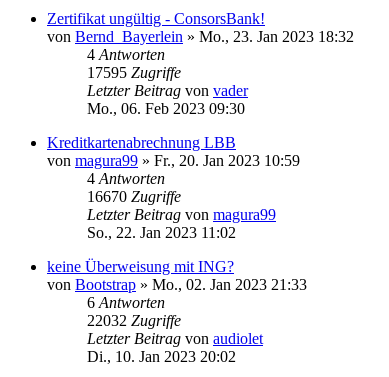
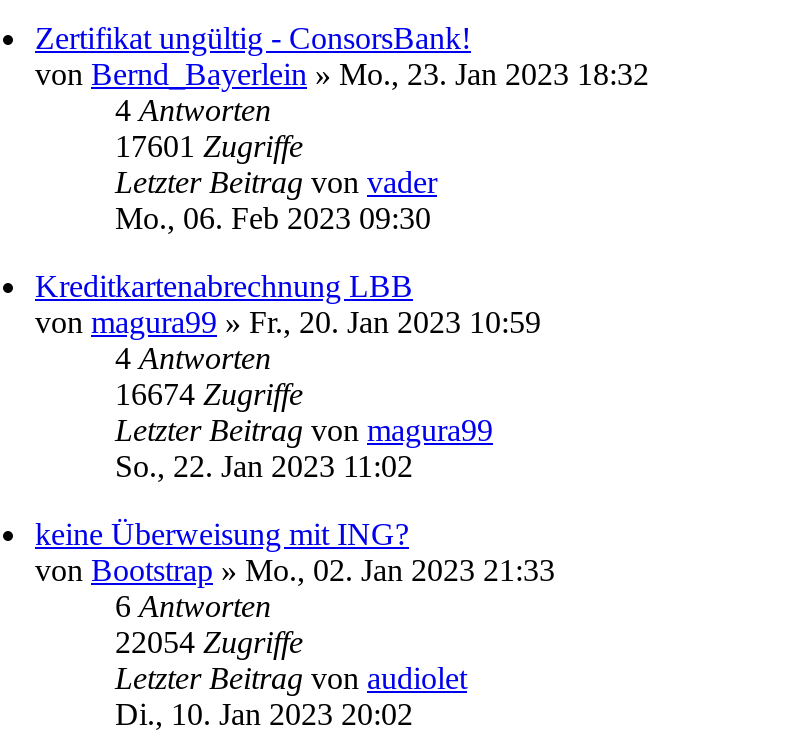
- 17595 Zugriffe
+ 17601 Zugriffe

- 16670 Zugriffe
+ 16674 Zugriffe

- 22032 Zugriffe
+ 22054 Zugriffe
